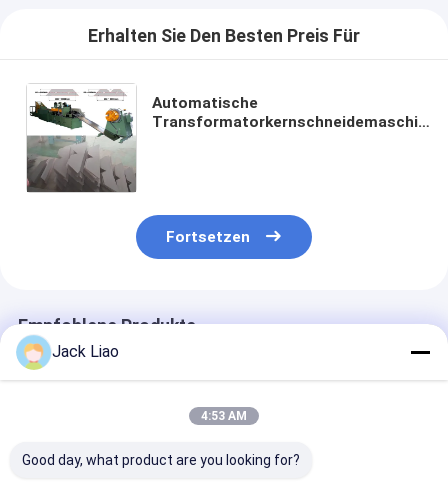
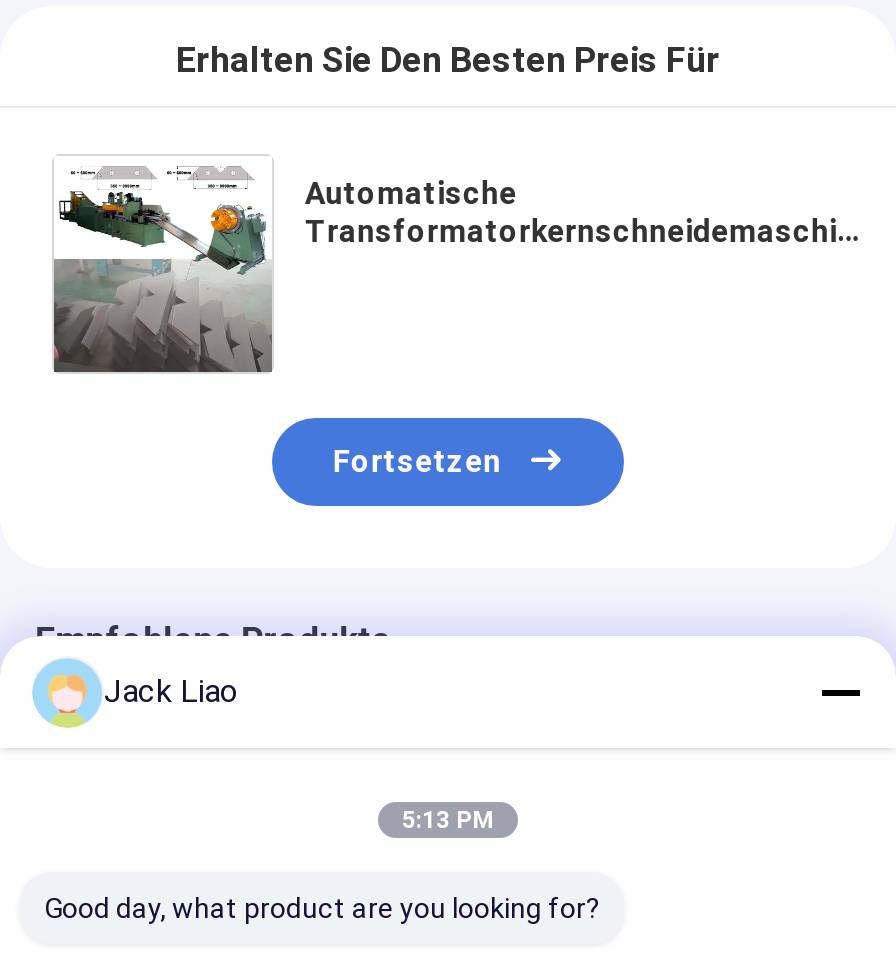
- 4:53 AM
+ 5:13 PM
